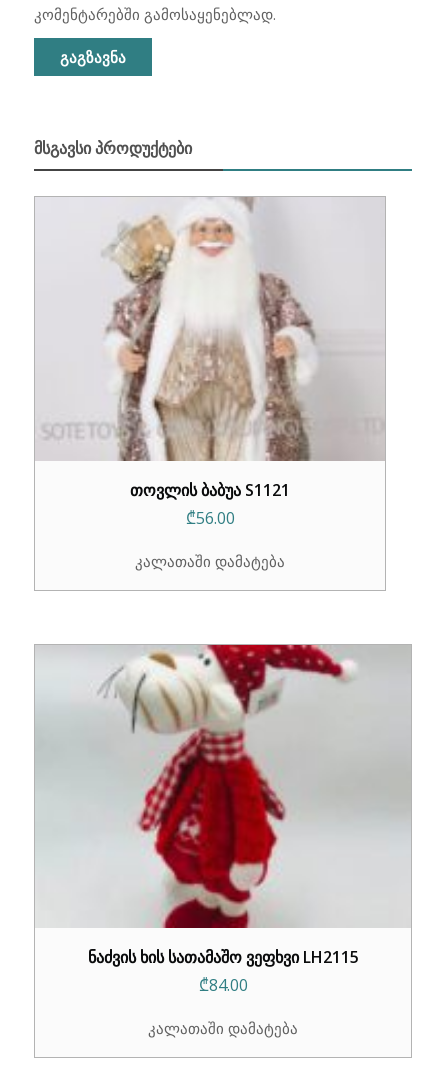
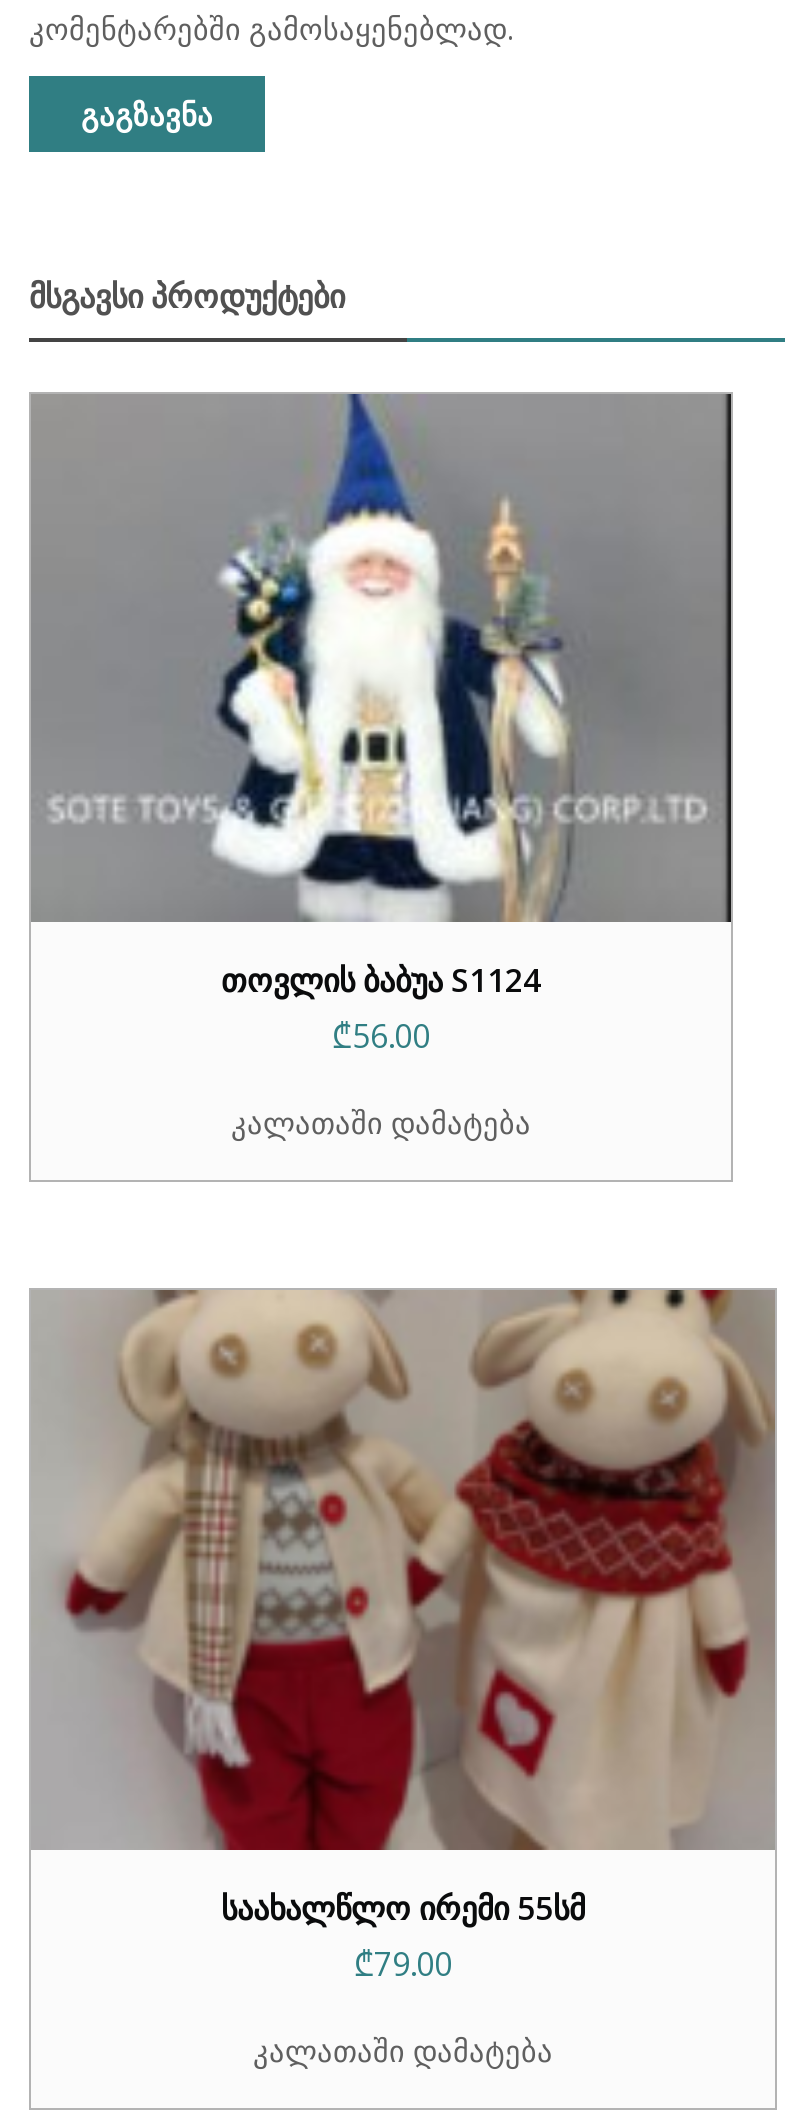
- [image]
- თოვლის ბაბუა S1121
+ [image]
+ თოვლის ბაბუა S1124

- [image]
- ნაძვის ხის სათამაშო ვეფხვი LH2115
- ₾84.00
+ [image]
+ საახალწლო ირემი 55სმ
+ ₾79.00
